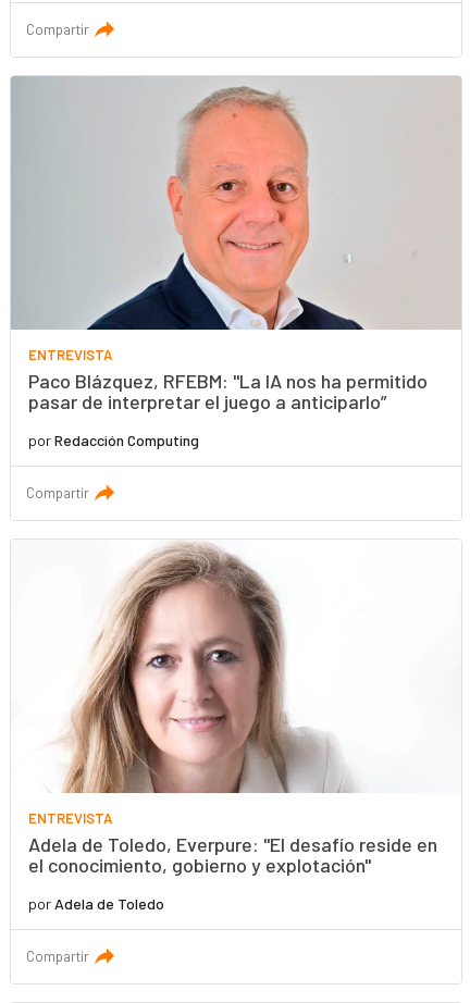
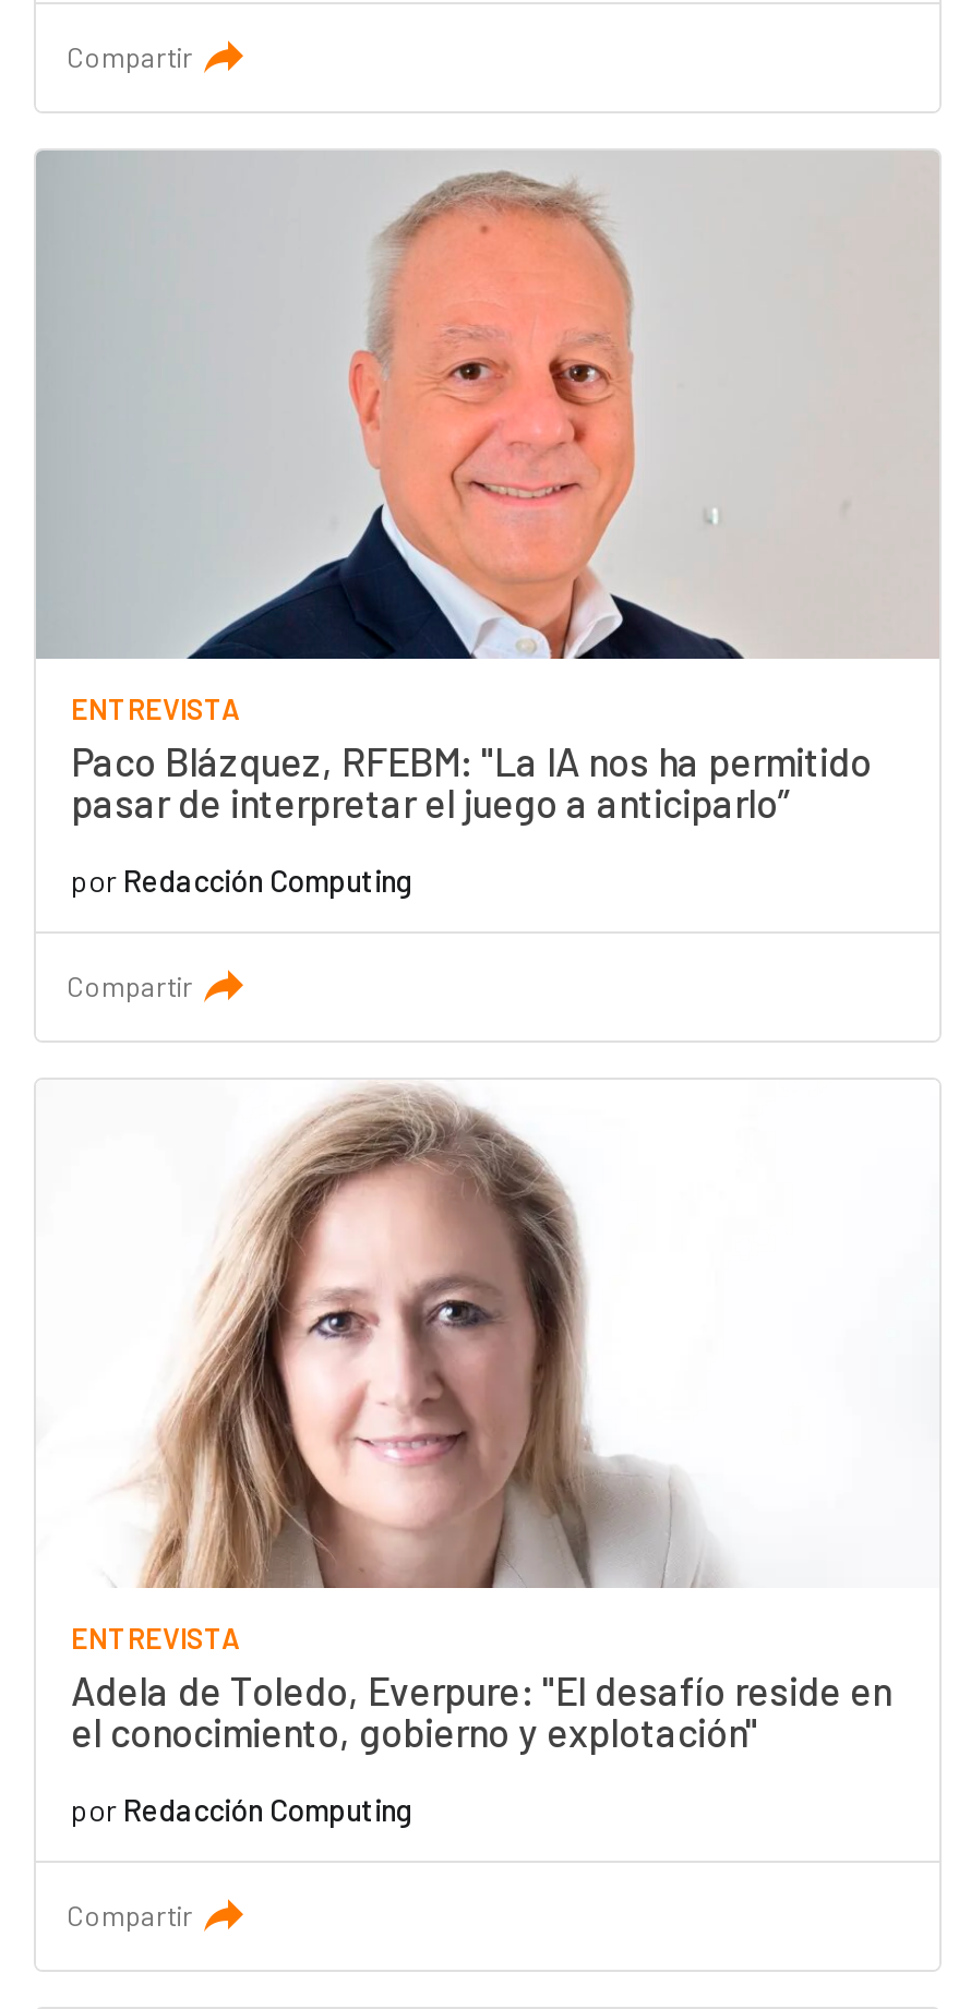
- por Adela de Toledo
+ por Redacción Computing
